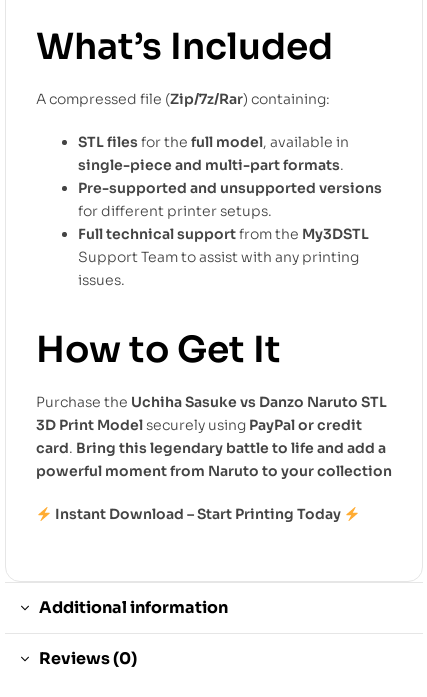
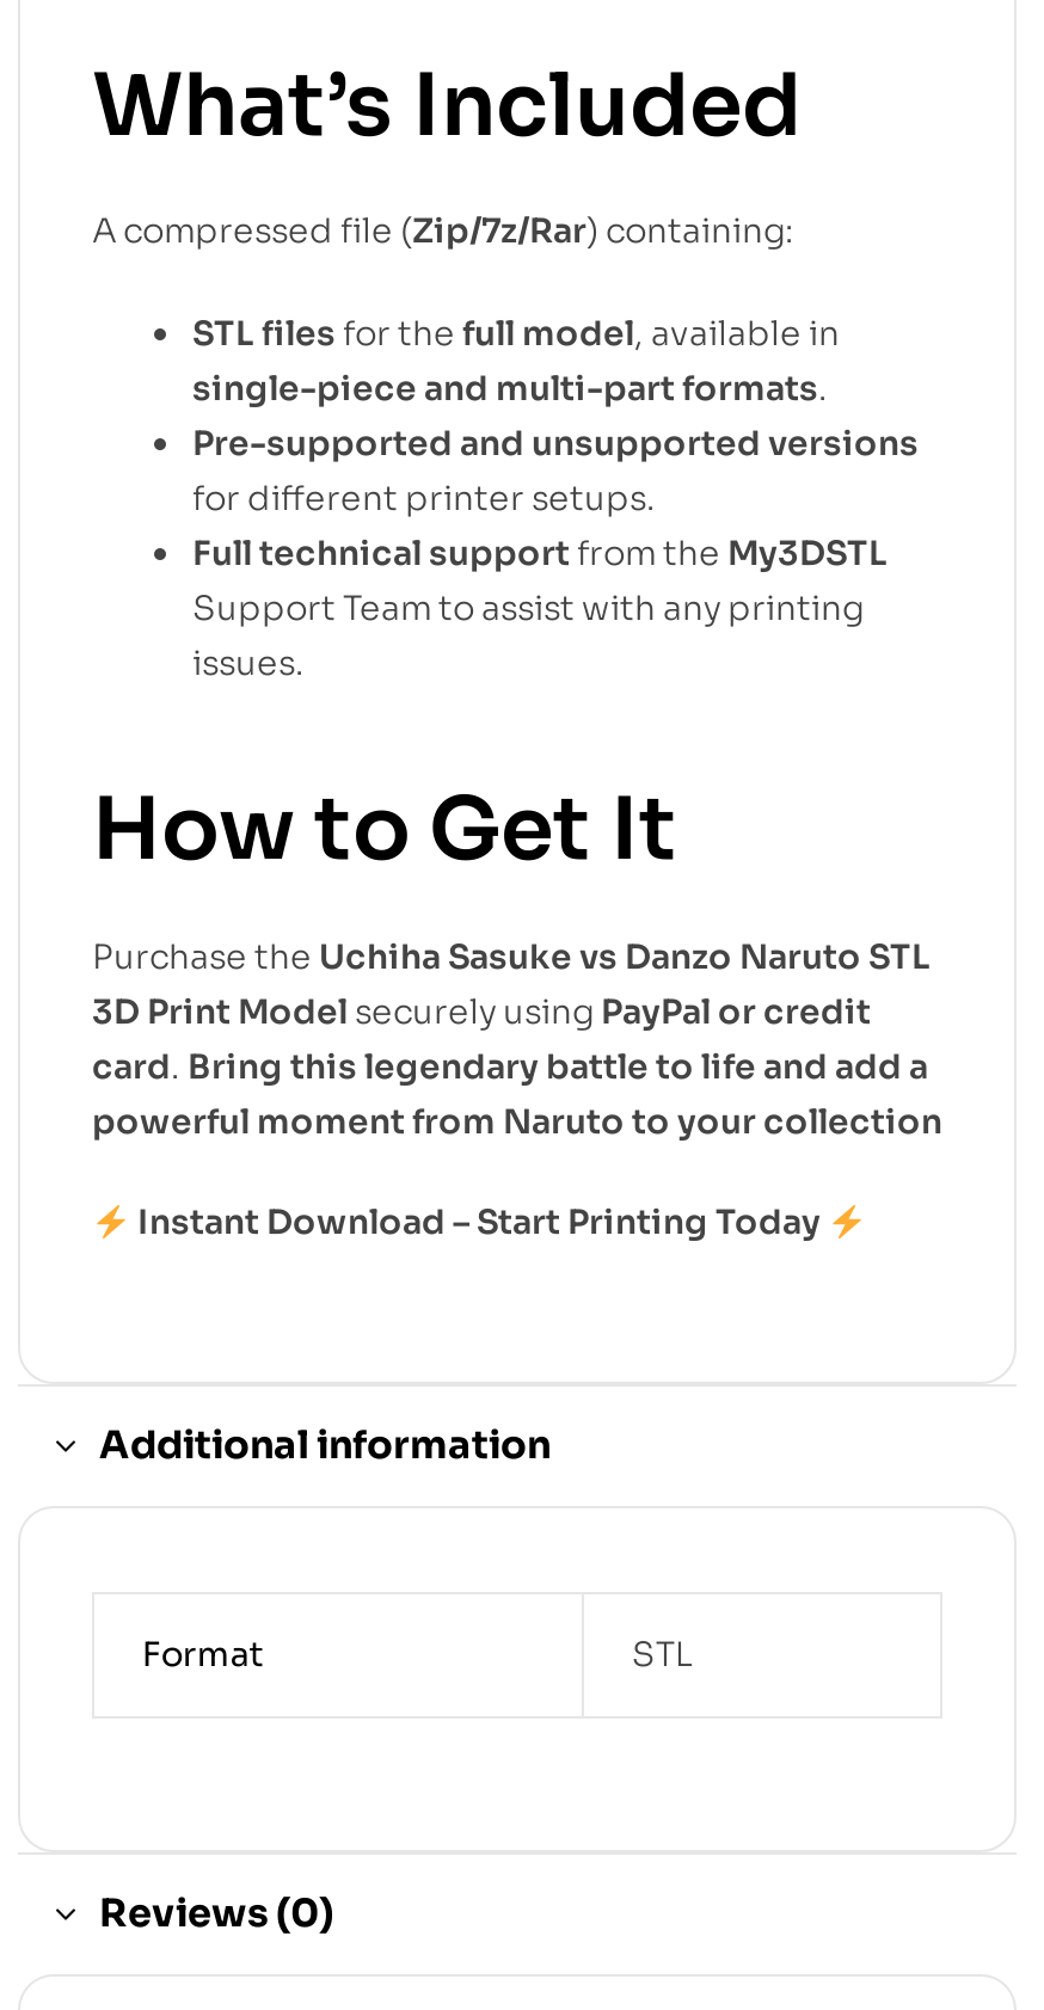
+ Format
+ STL
